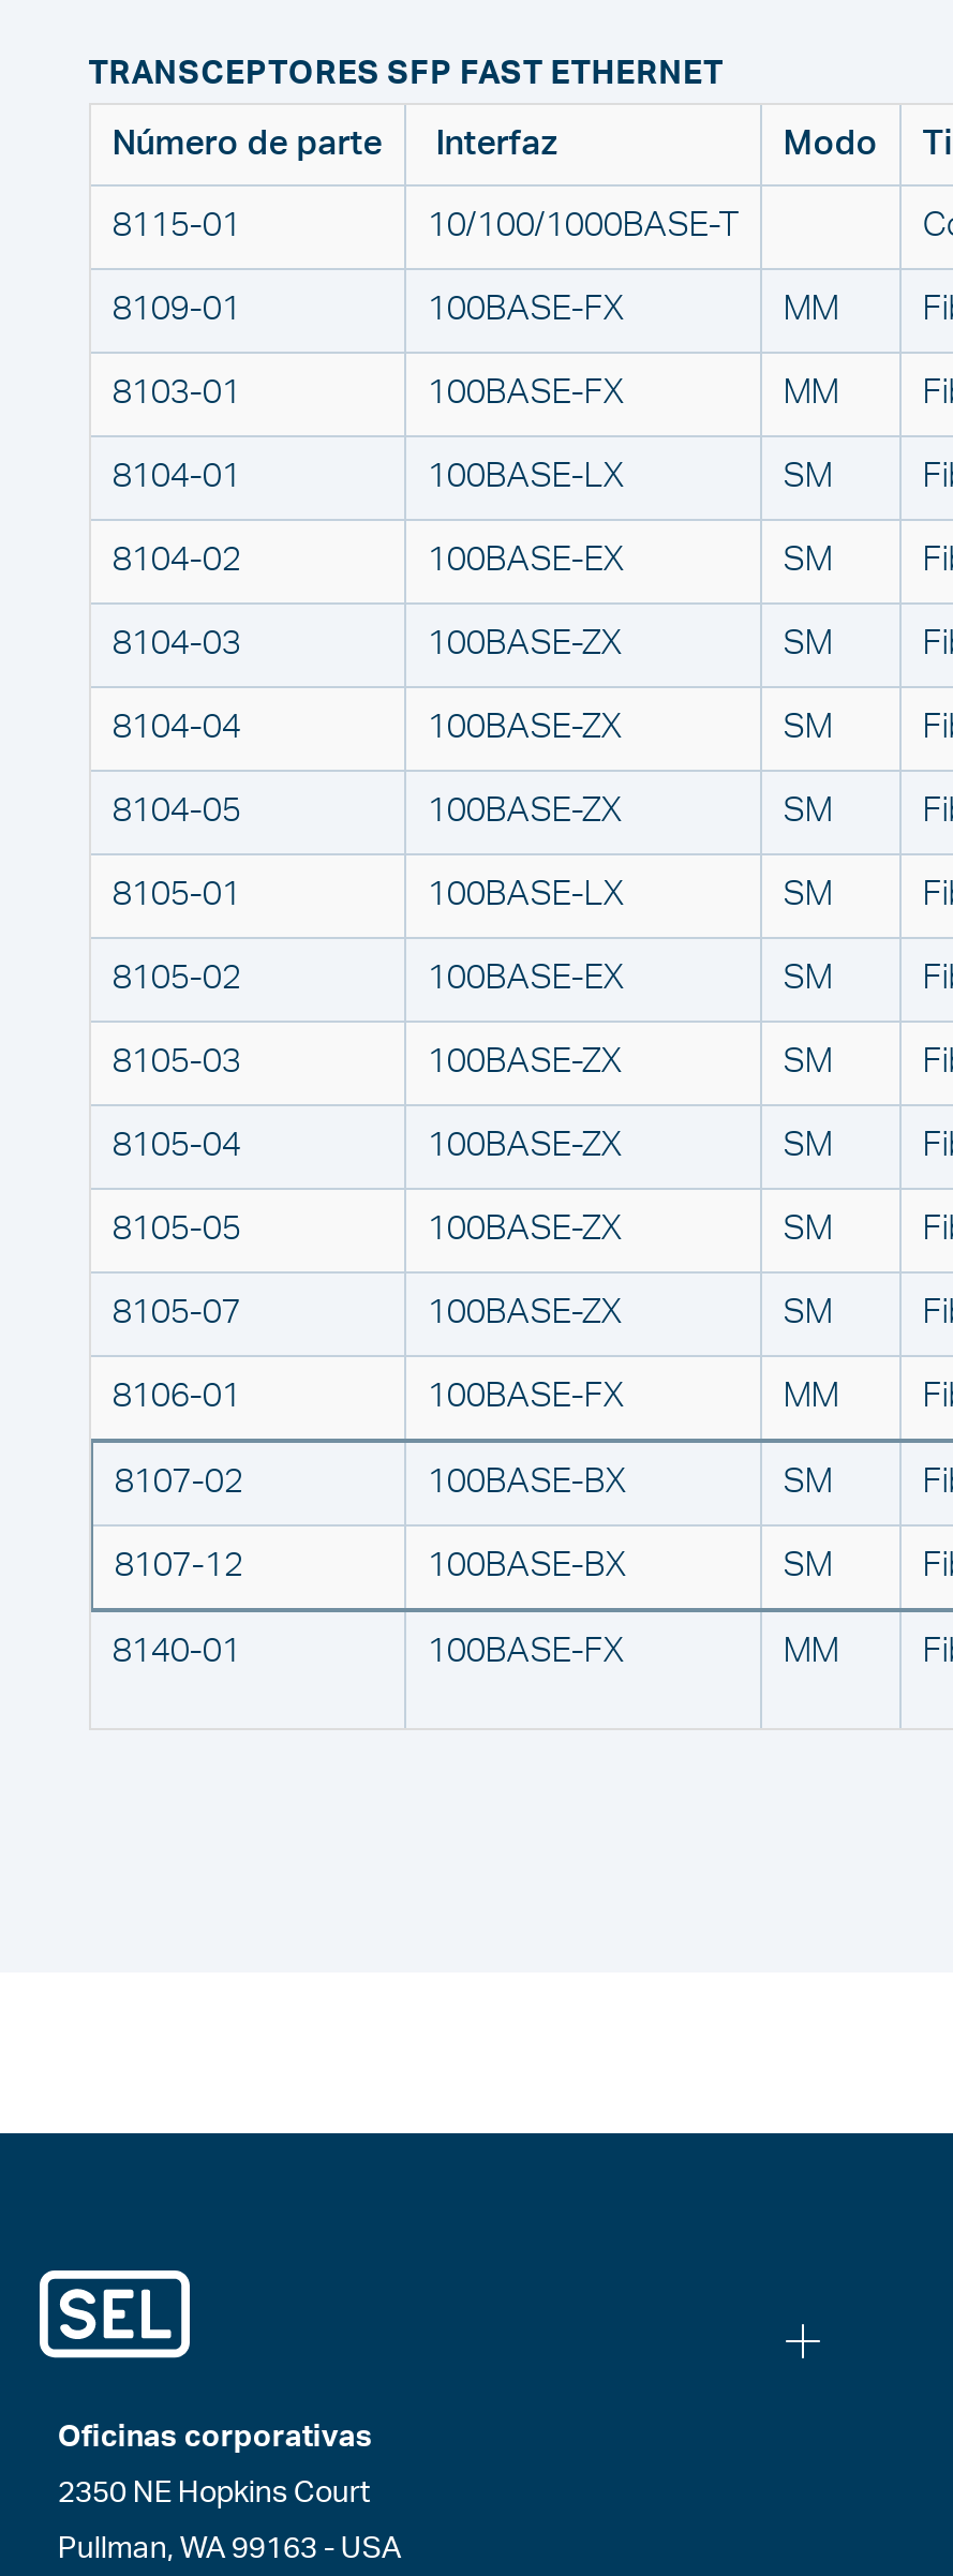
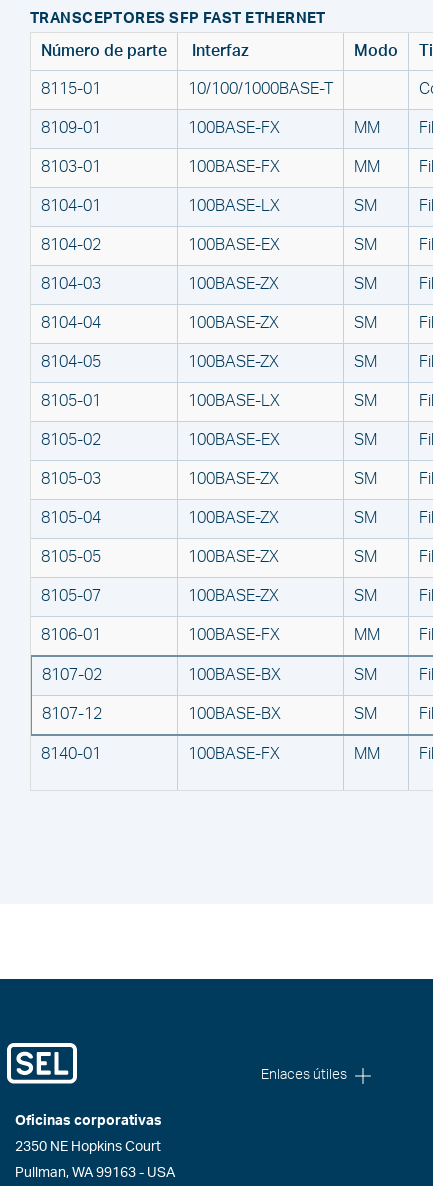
+ Enlaces útiles
